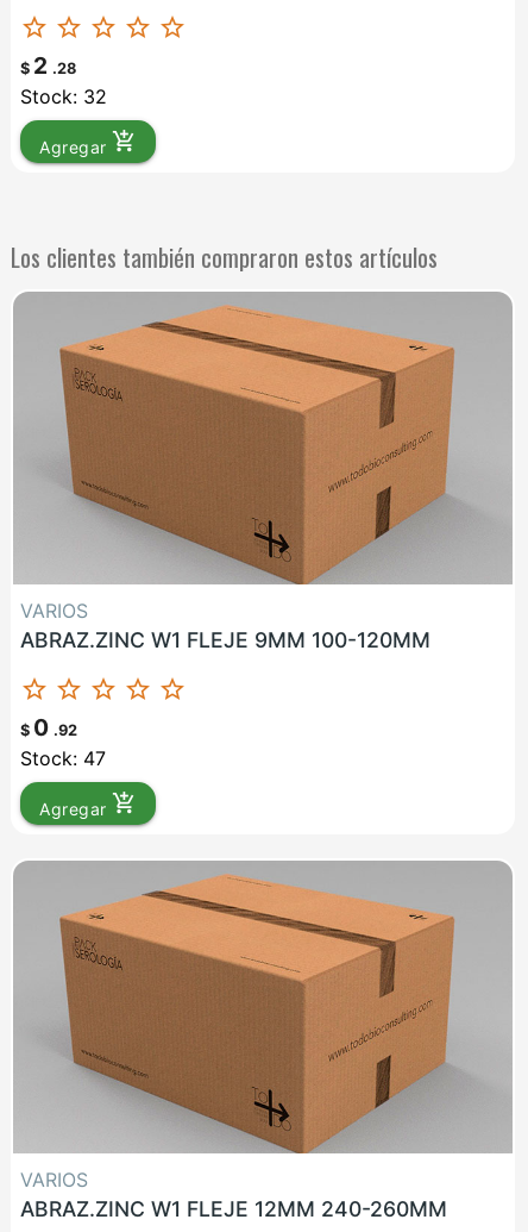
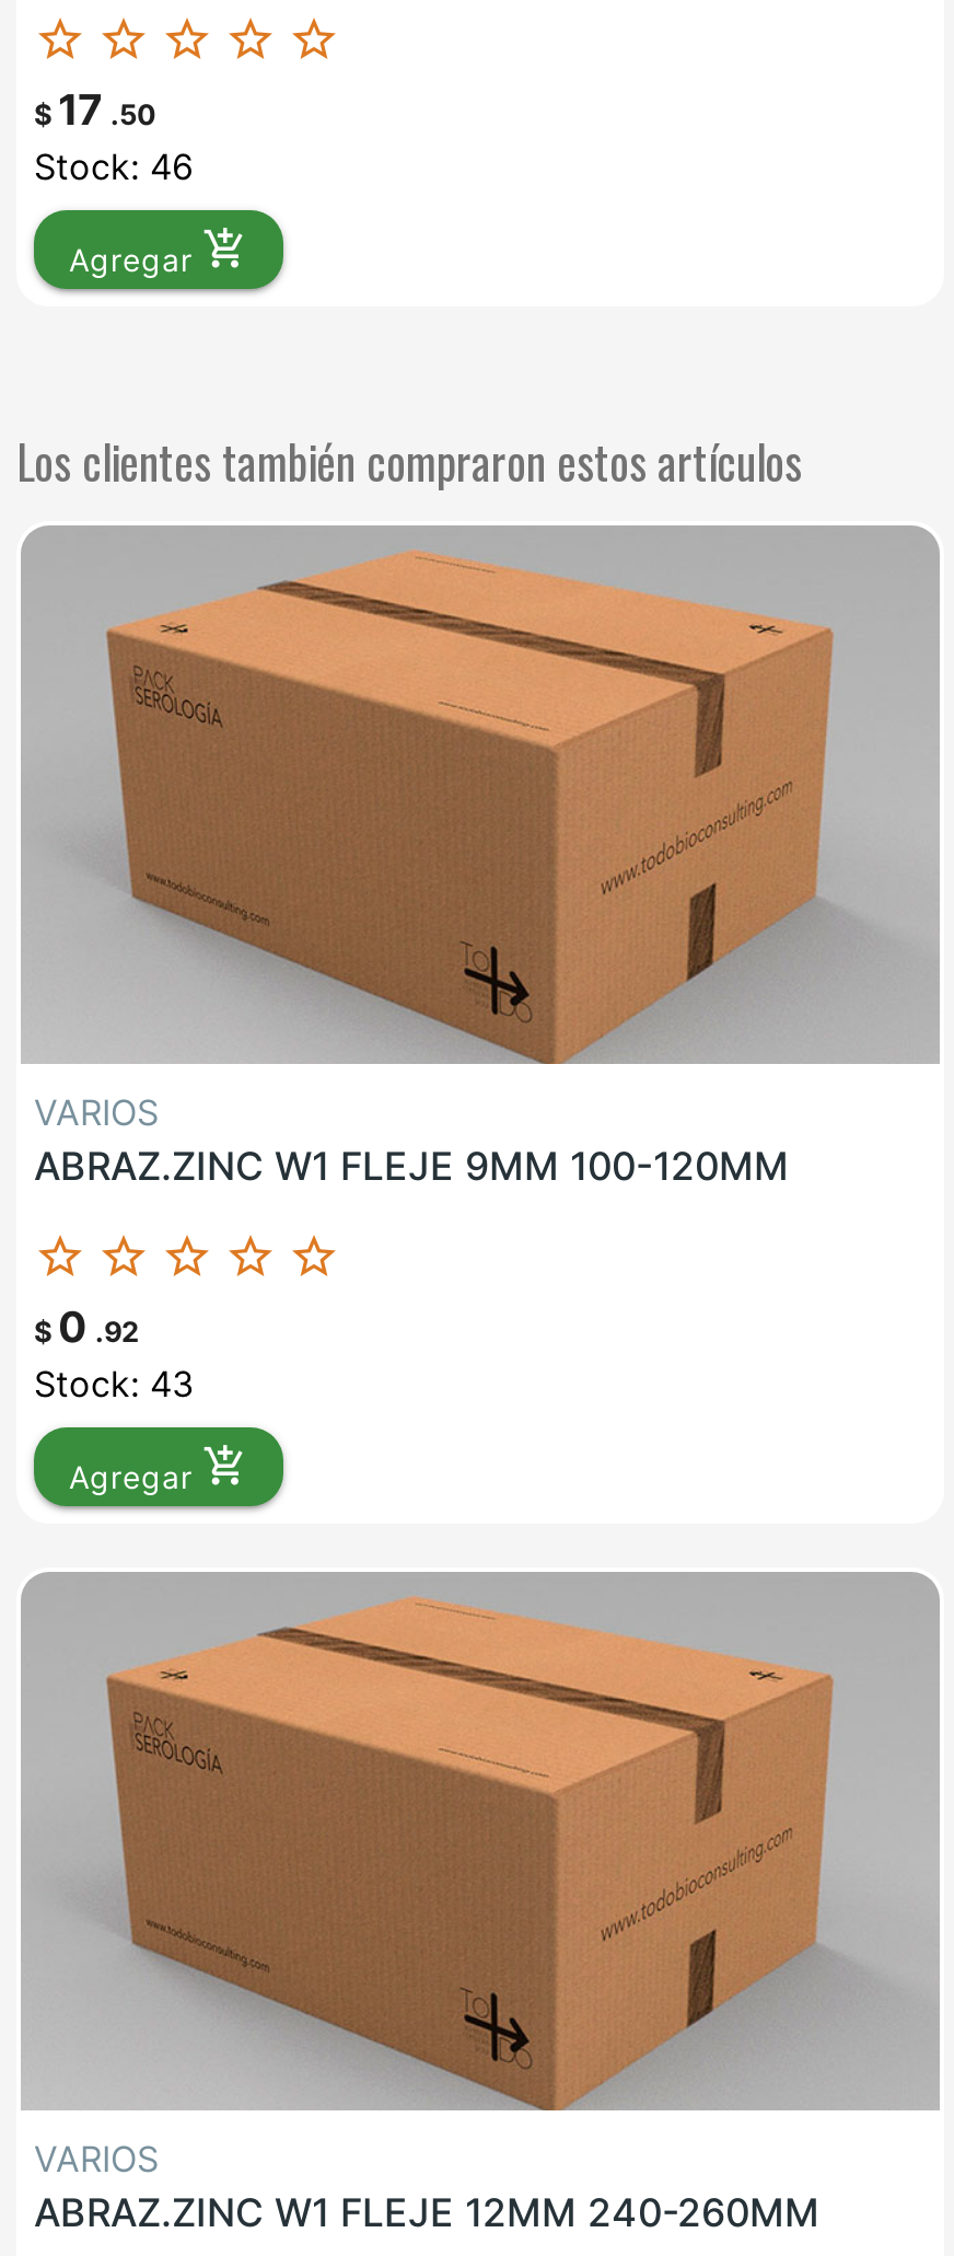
- $2.28
+ $17.50

- Stock: 32
+ Stock: 46

- Stock: 47
+ Stock: 43
